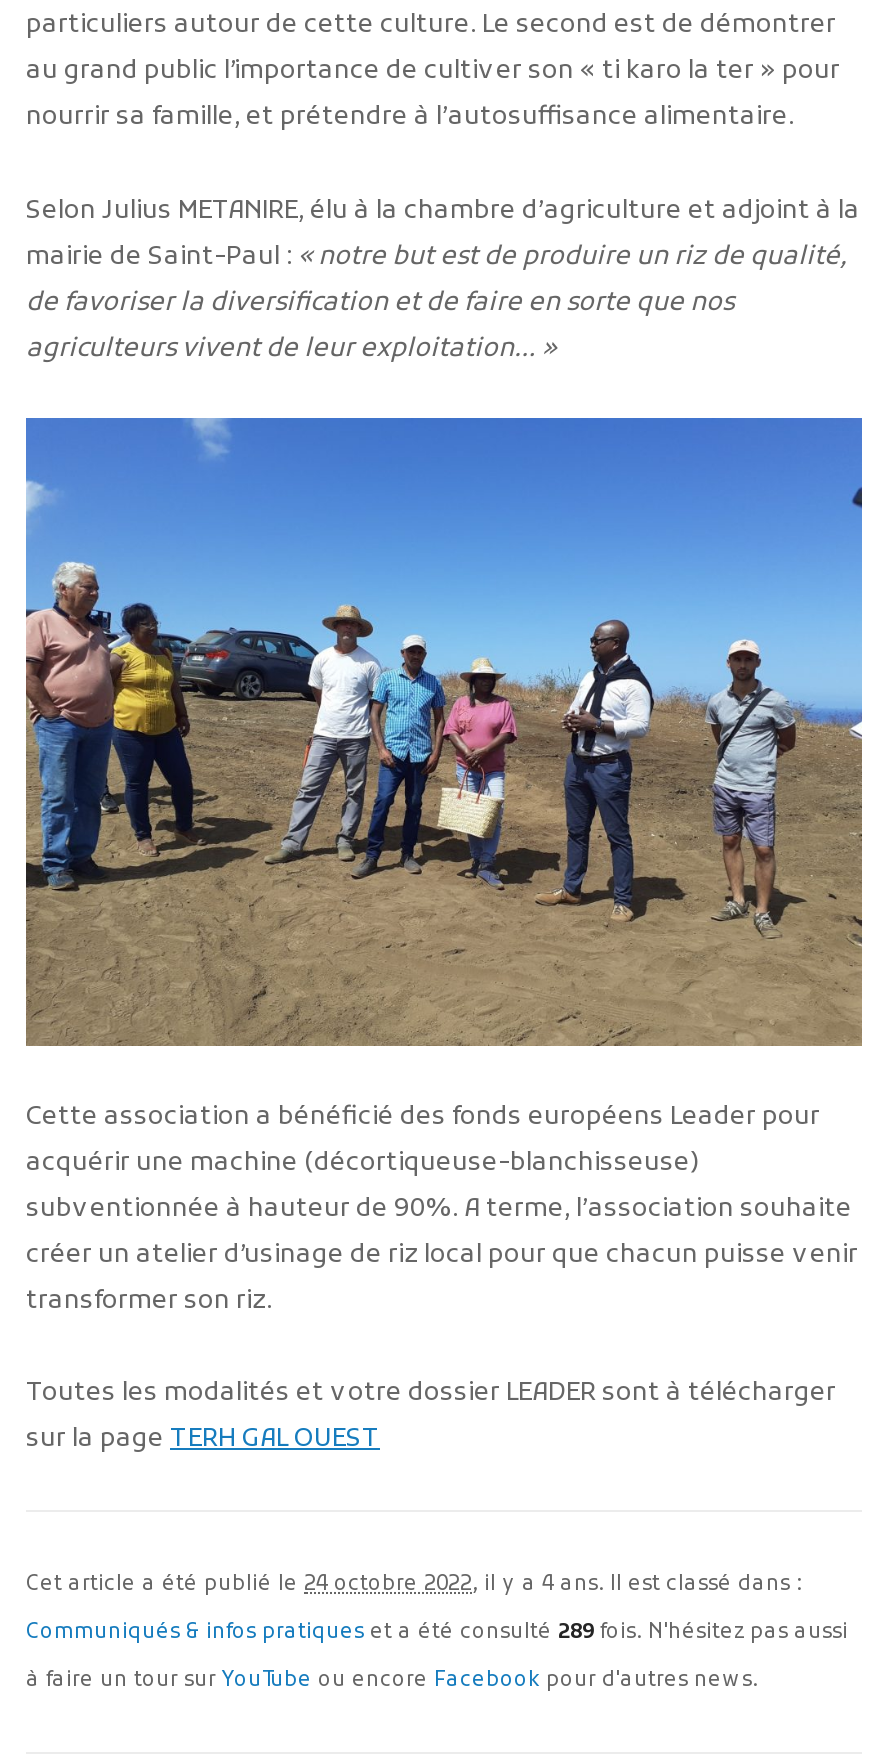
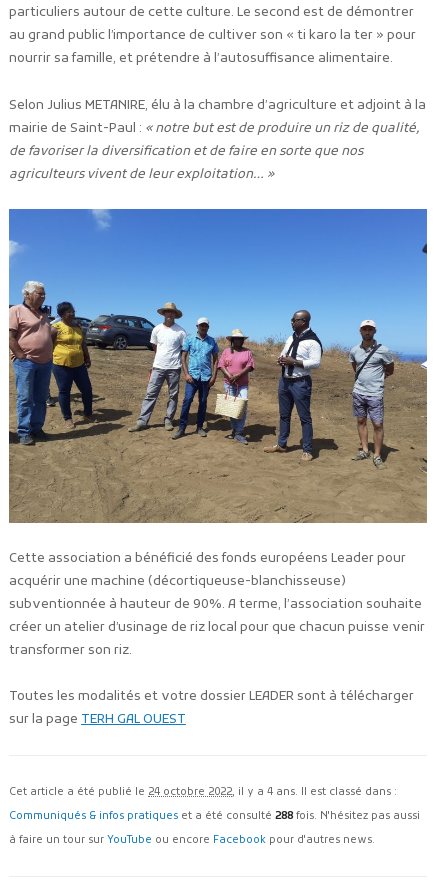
- Communiqués & infos pratiques et a été consulté 289 fois. N'hésitez pas aussi
+ Communiqués & infos pratiques et a été consulté 288 fois. N'hésitez pas aussi
